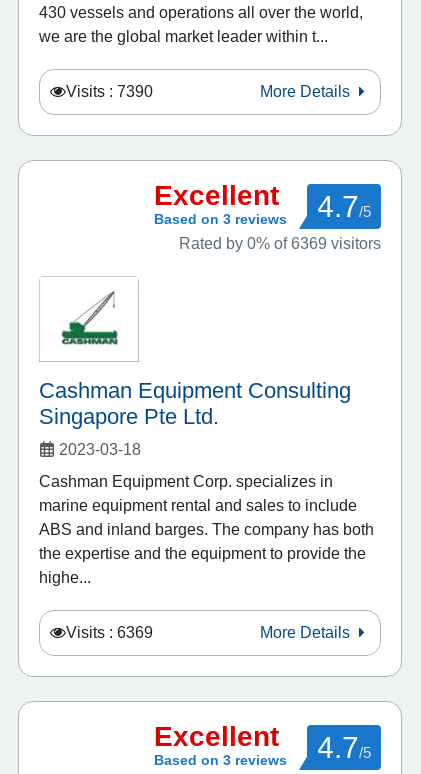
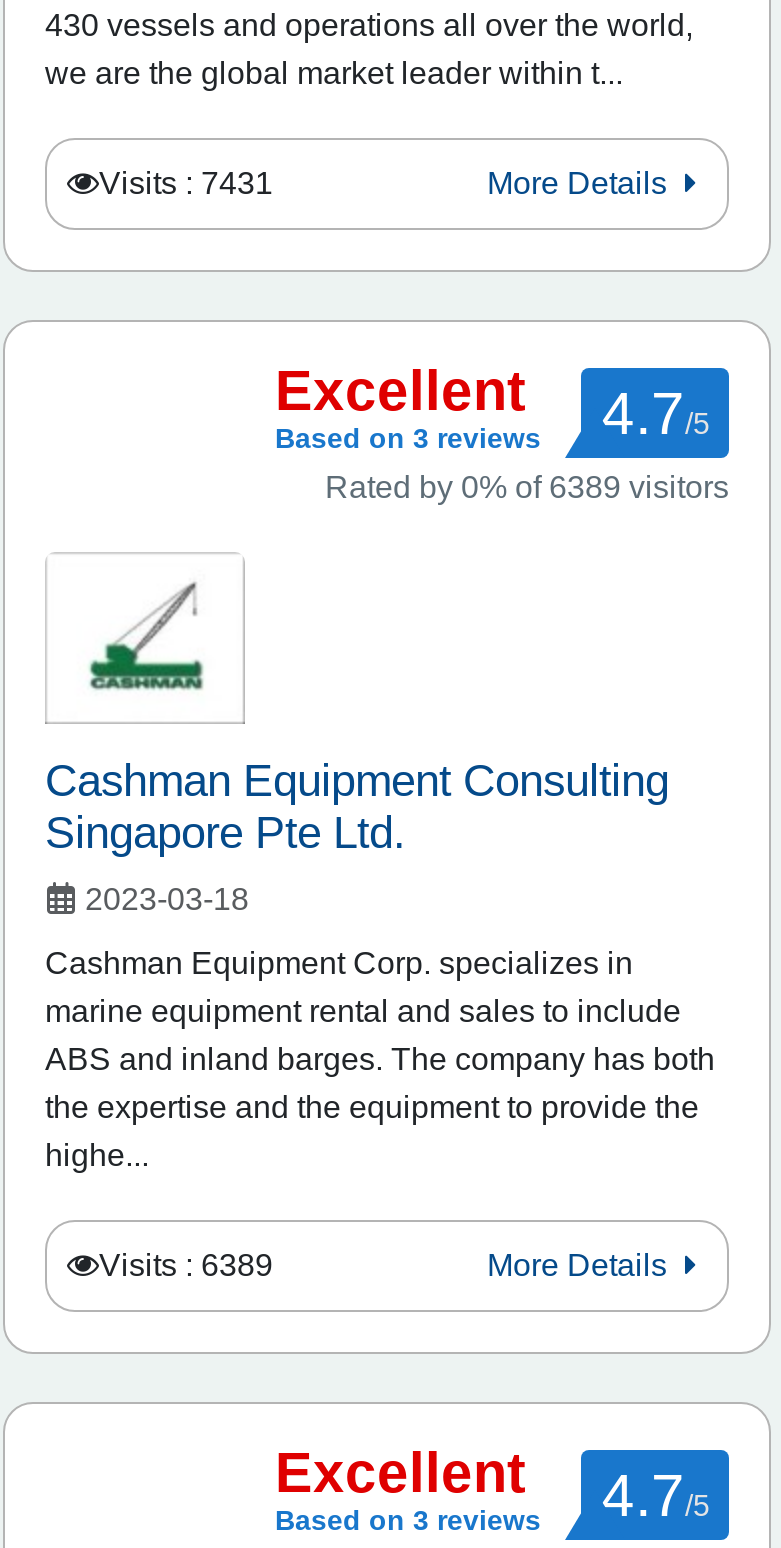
- Visits : 7390
+ Visits : 7431

- Rated by 0% of 6369 visitors
+ Rated by 0% of 6389 visitors

- Visits : 6369
+ Visits : 6389
